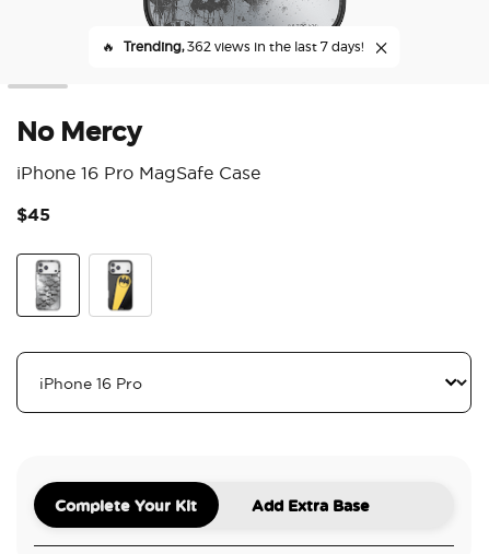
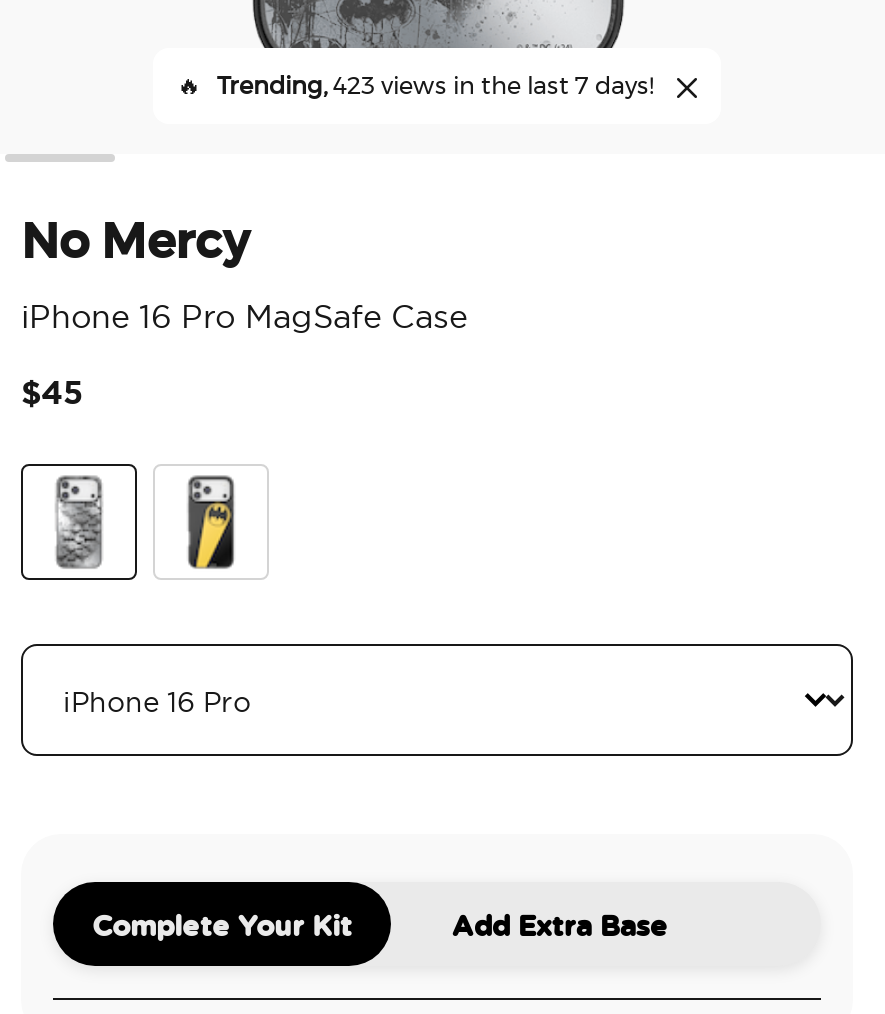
- Trending, 362 views in the last 7 days!
+ Trending, 423 views in the last 7 days!
